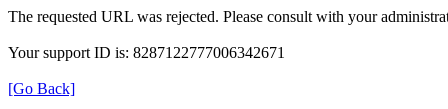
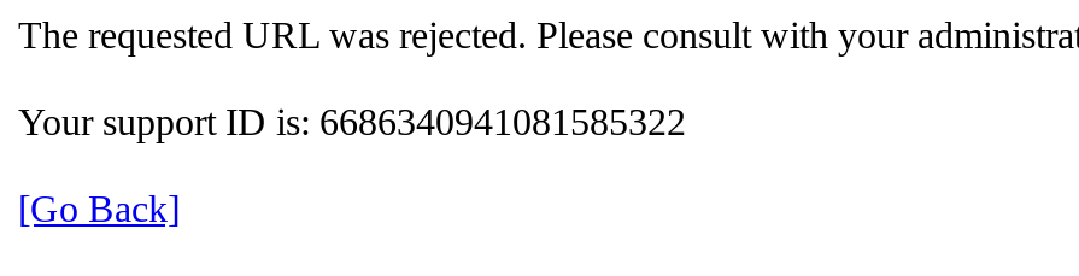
- Your support ID is: 8287122777006342671
+ Your support ID is: 6686340941081585322
